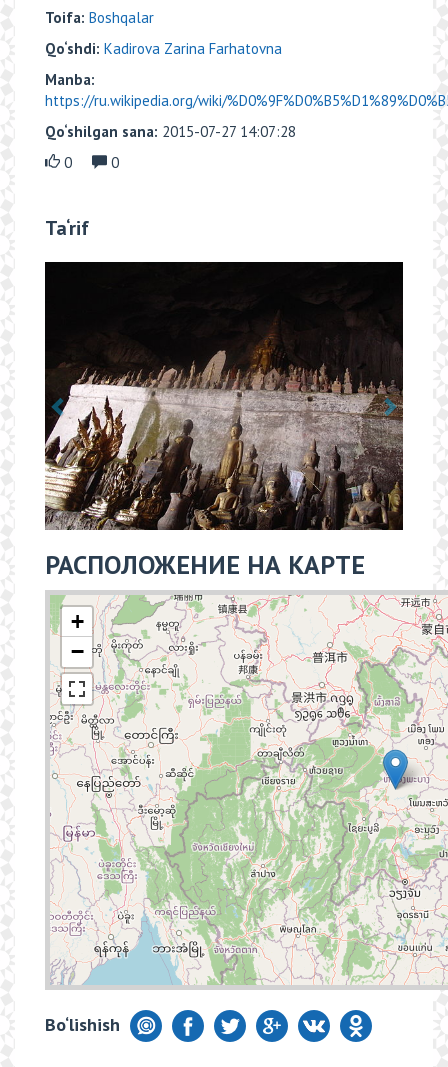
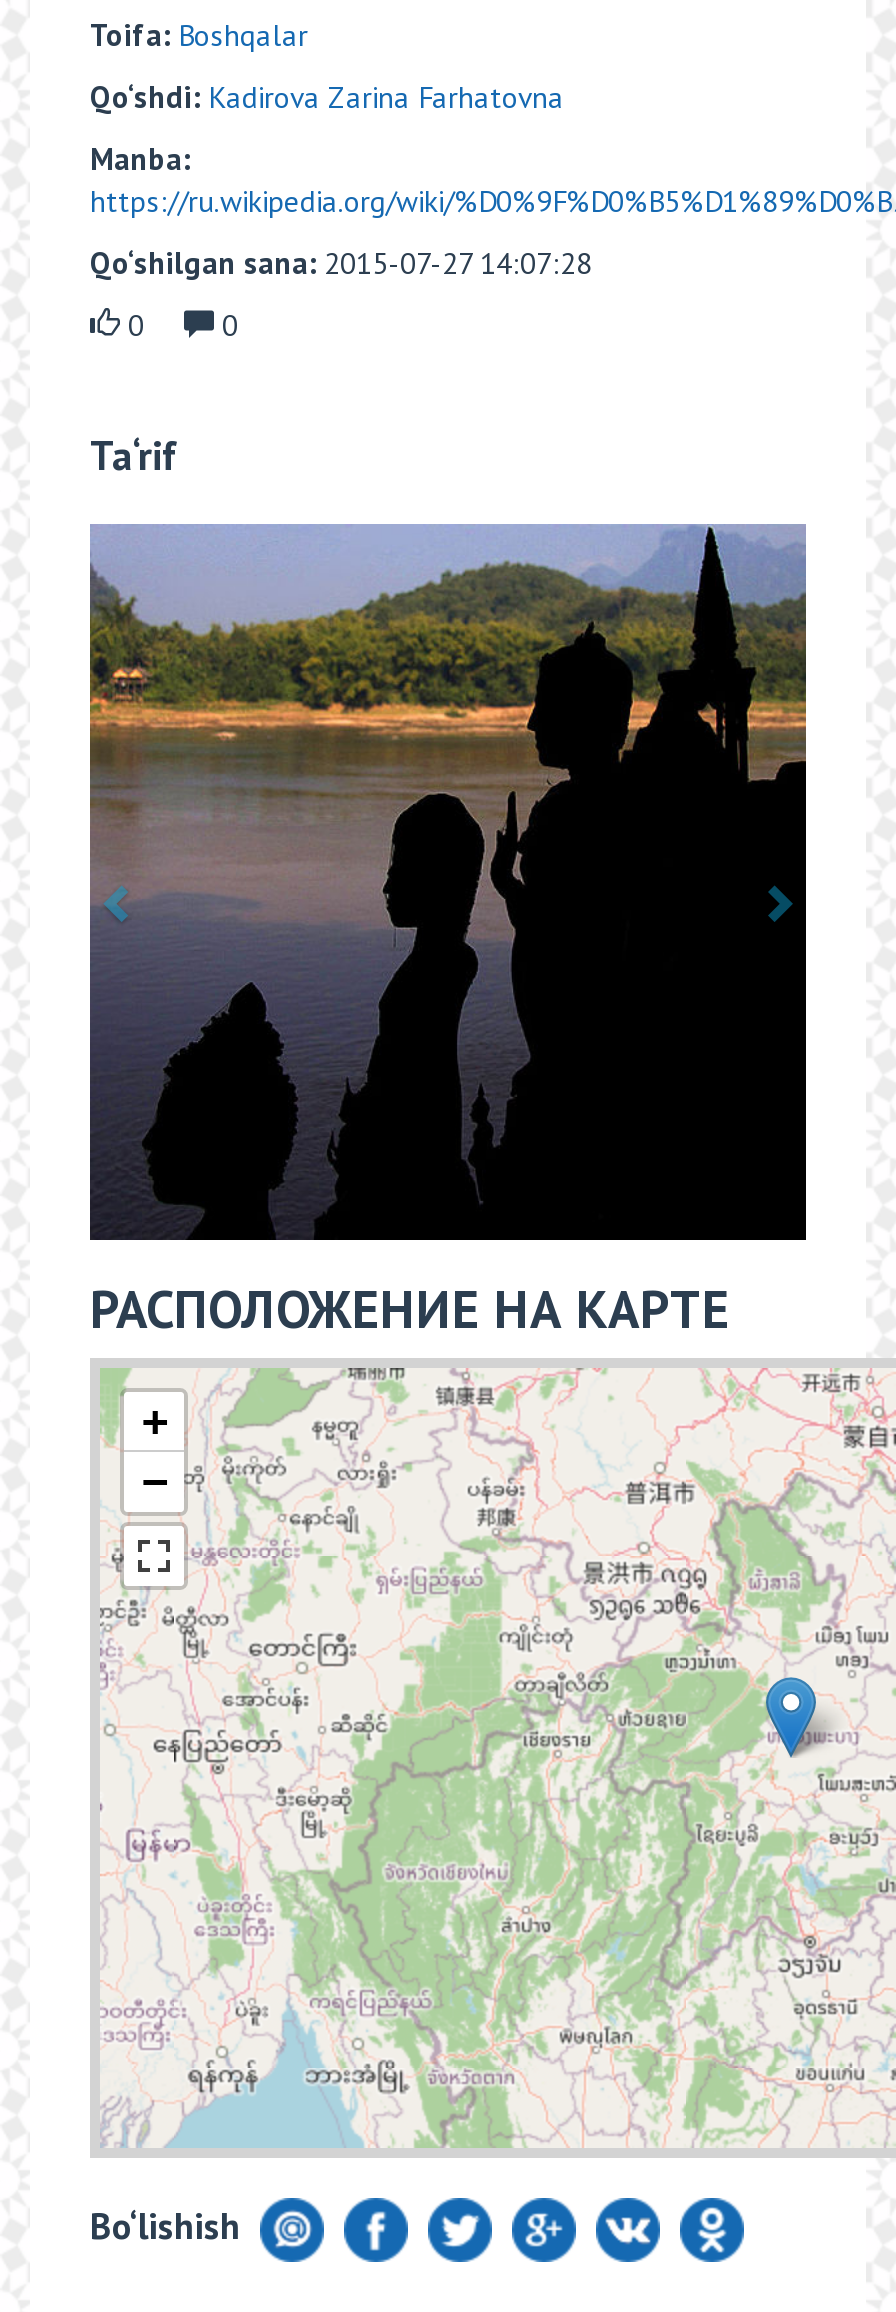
- [image]
+ [image]
